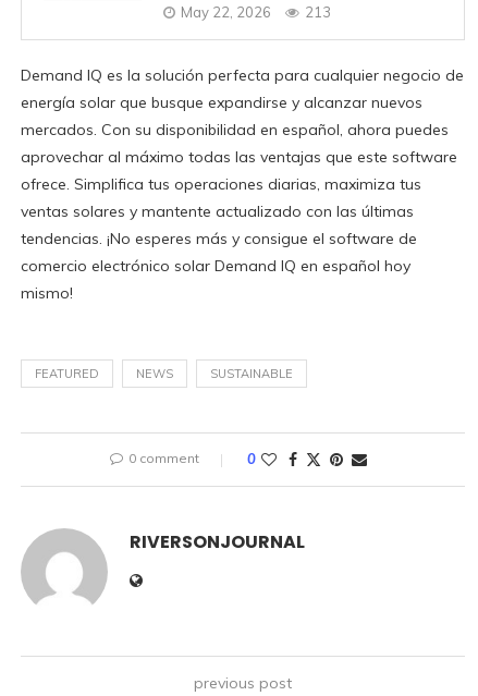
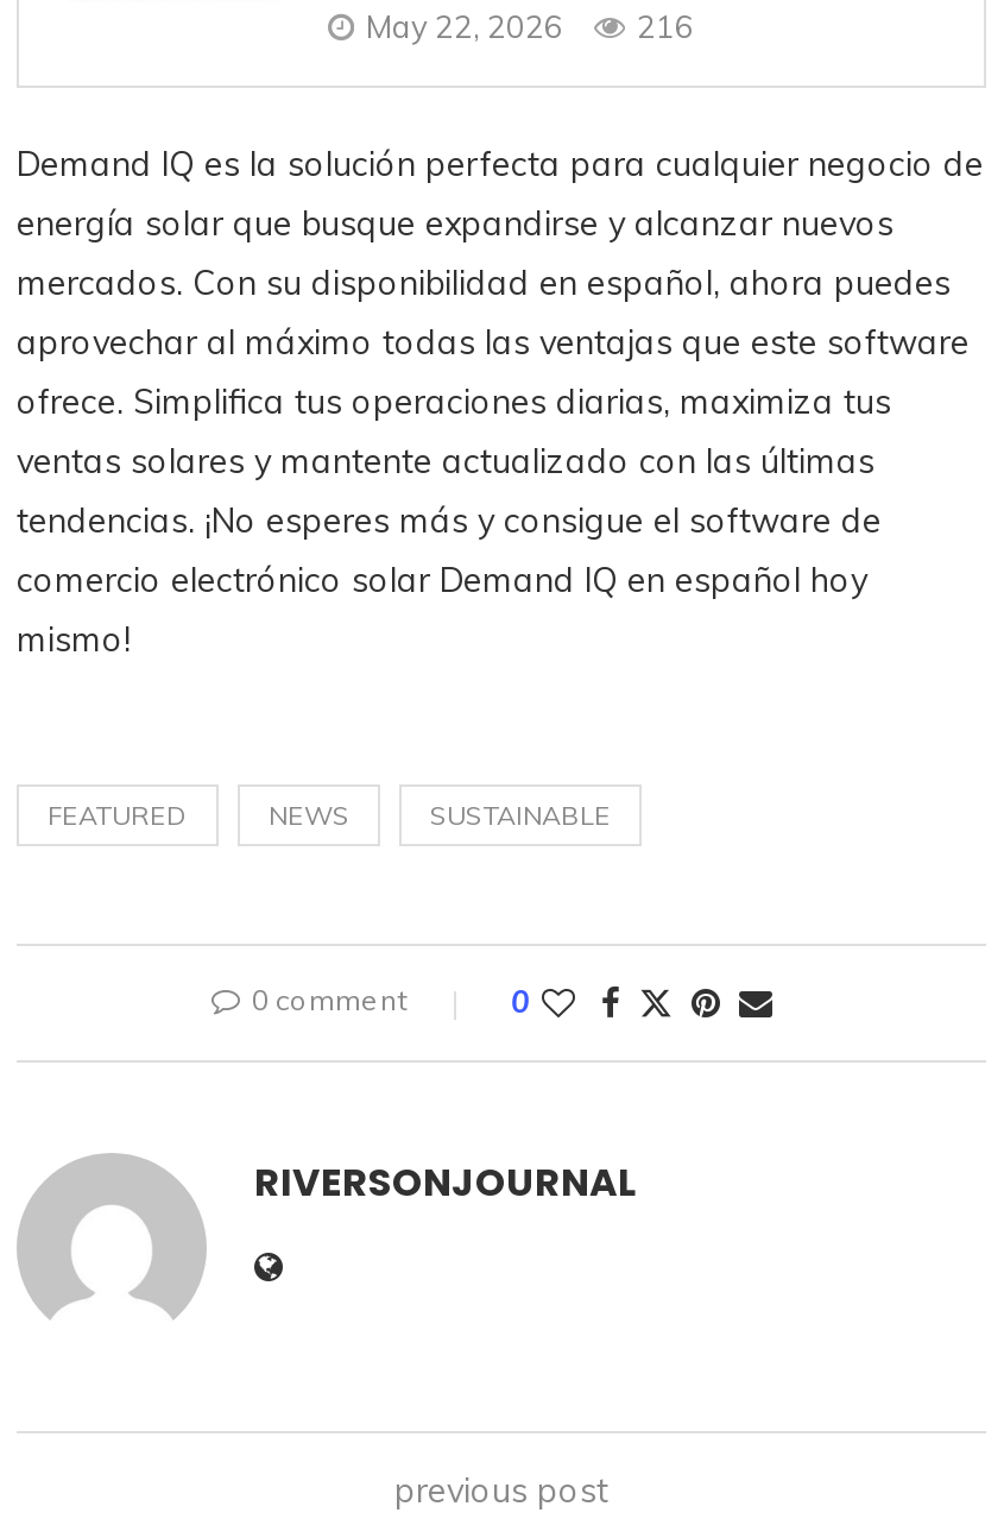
- May 22, 2026 213
+ May 22, 2026 216
